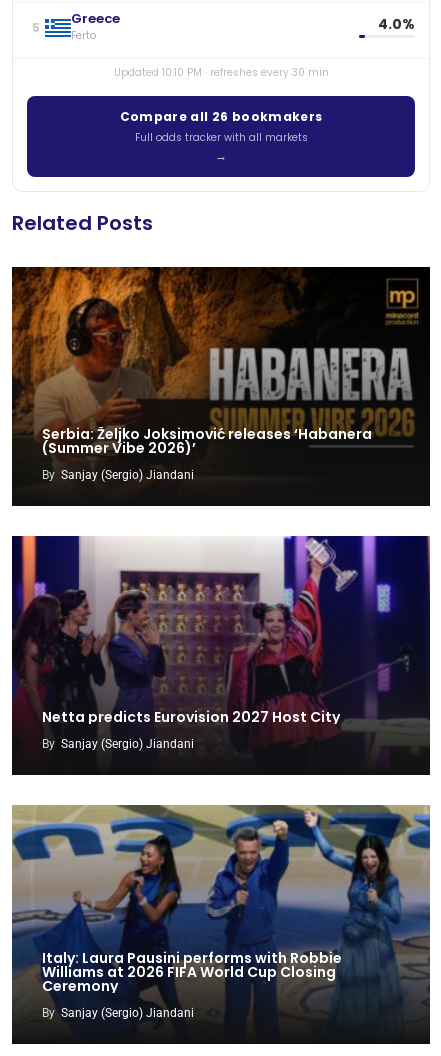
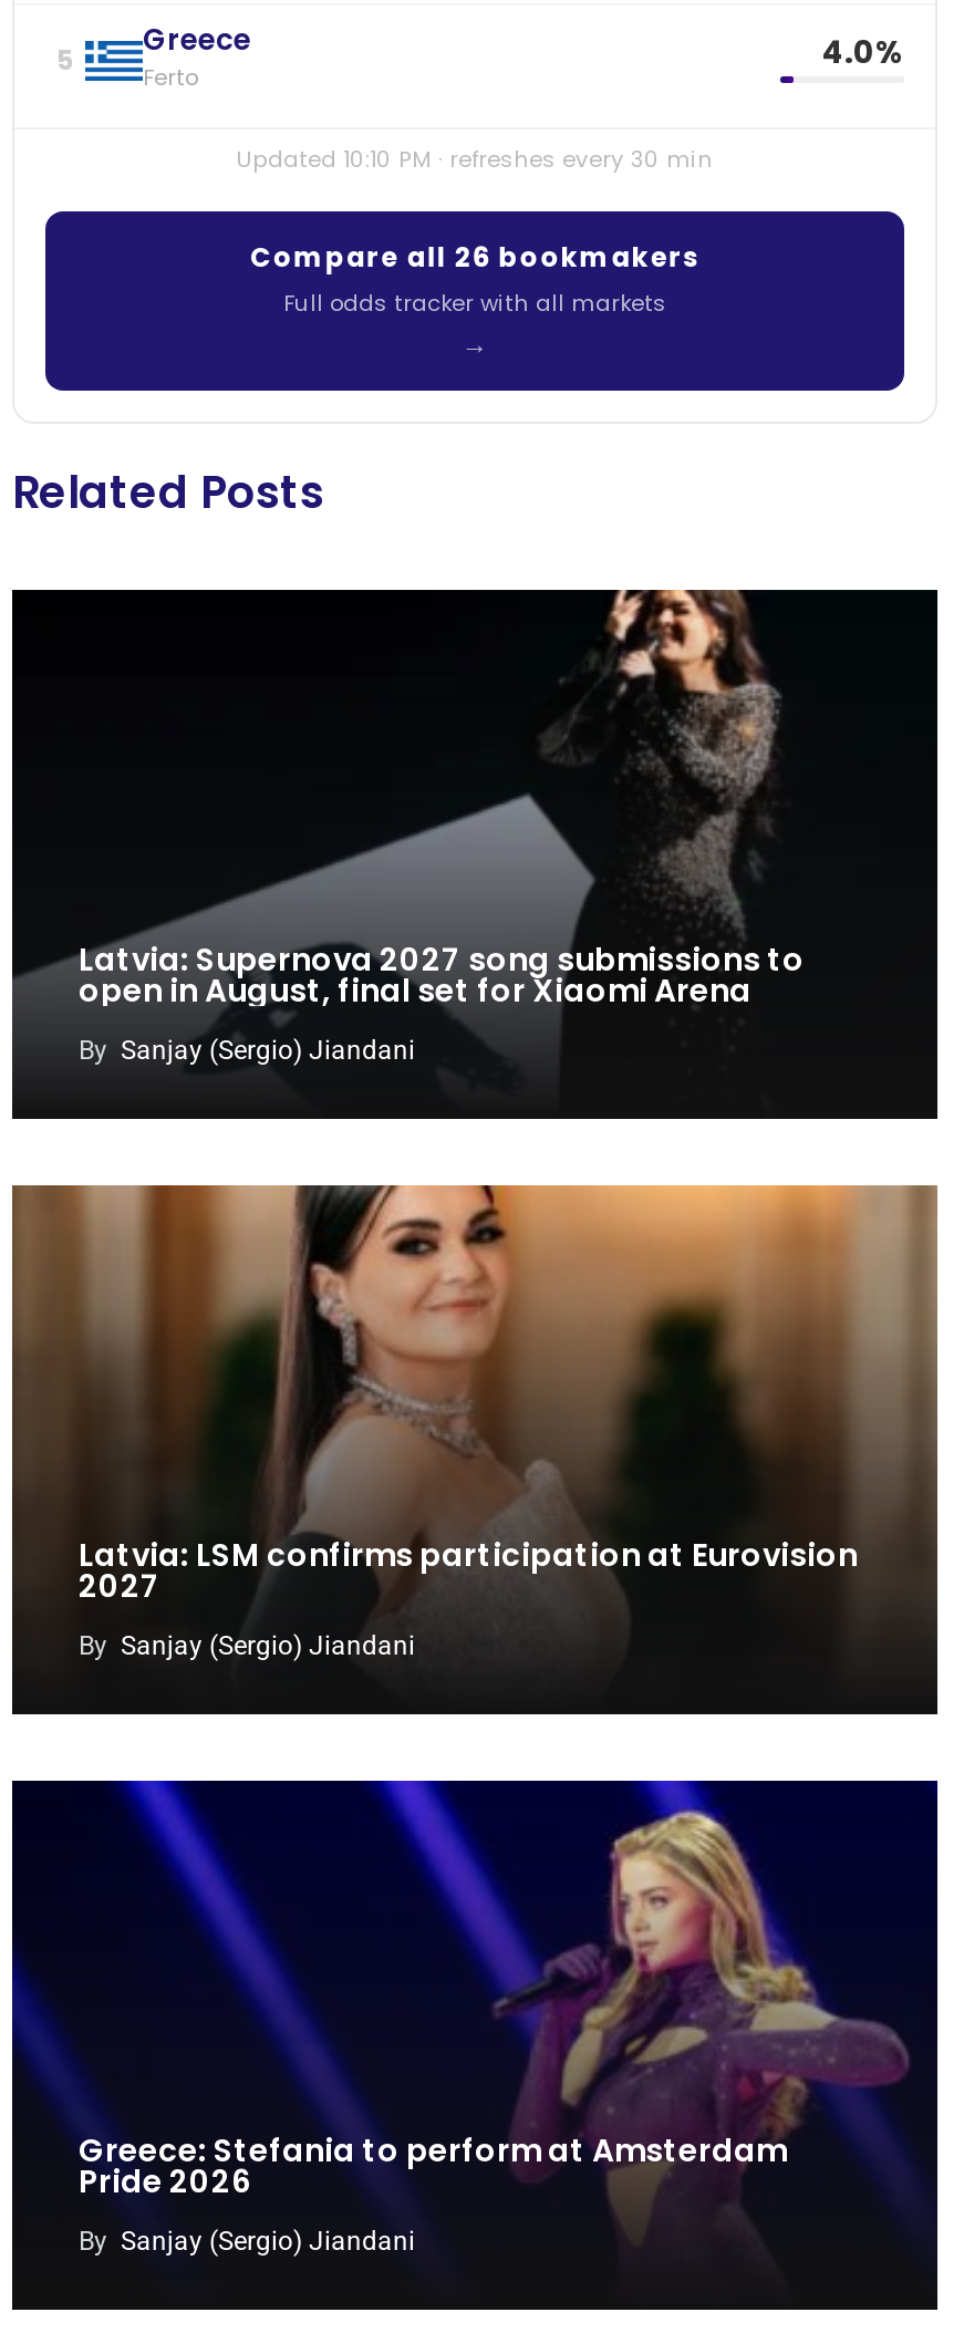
- [image]
- Serbia: Željko Joksimović releases ‘Habanera
- (Summer Vibe 2026)’
+ [image]
+ Latvia: Supernova 2027 song submissions to
+ open in August, final set for Xiaomi Arena

- [image]
- Netta predicts Eurovision 2027 Host City
+ [image]
+ Latvia: LSM confirms participation at Eurovision
+ 2027

- [image]
- Italy: Laura Pausini performs with Robbie
- Williams at 2026 FIFA World Cup Closing
- Ceremony
+ [image]
+ Greece: Stefania to perform at Amsterdam
+ Pride 2026
